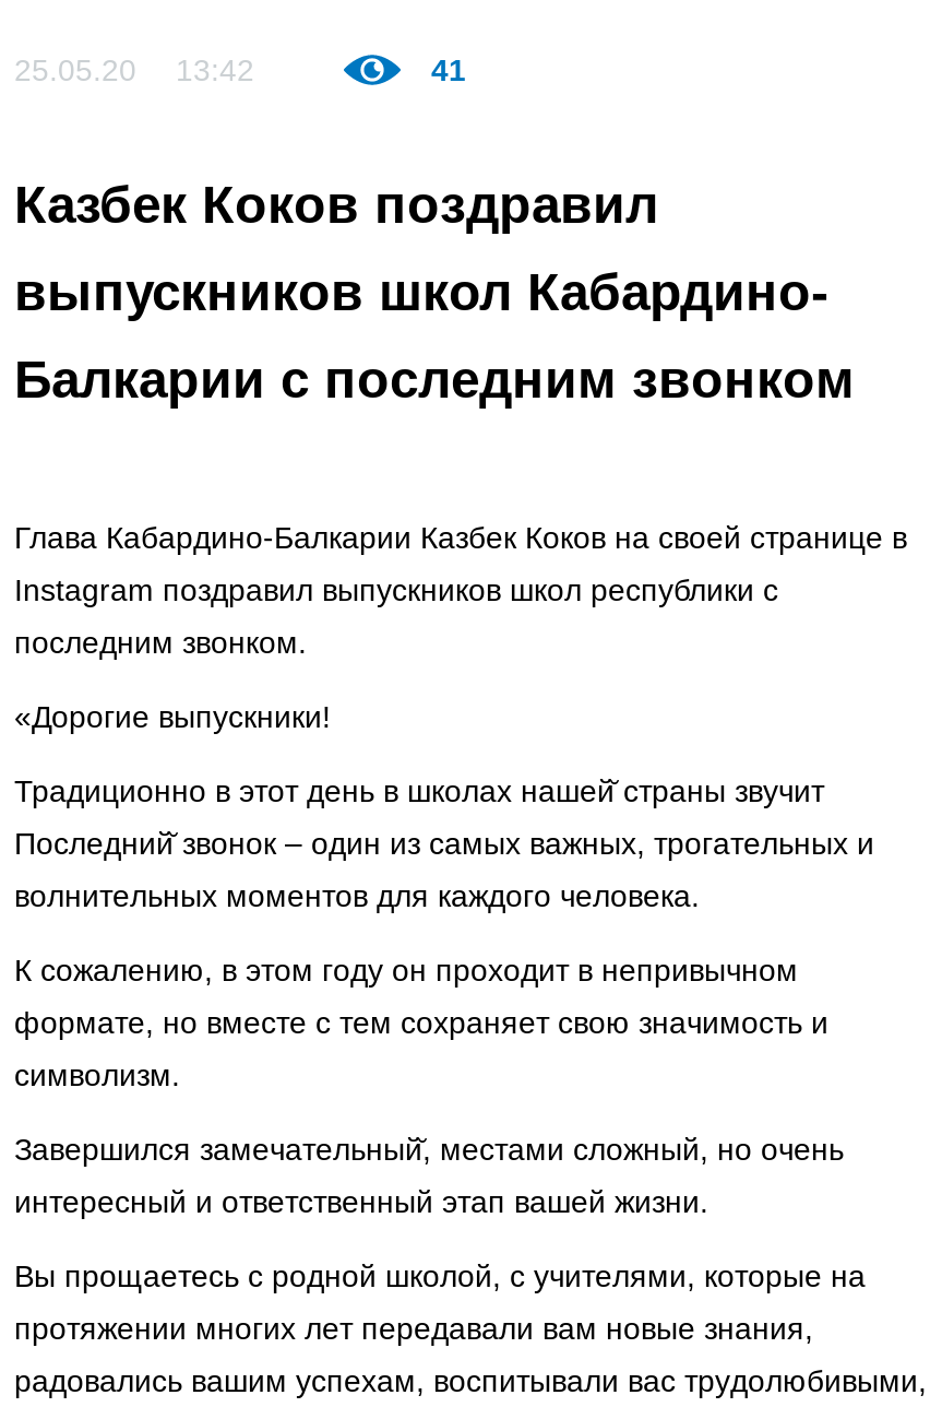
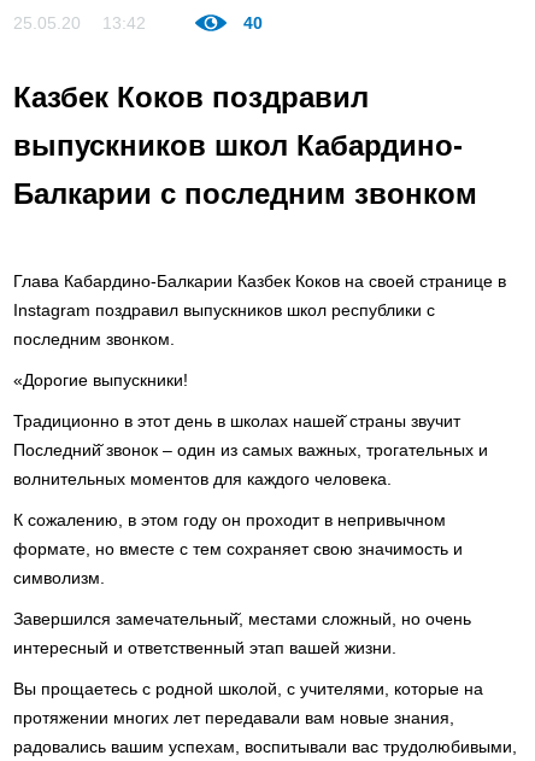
- 41
+ 40
